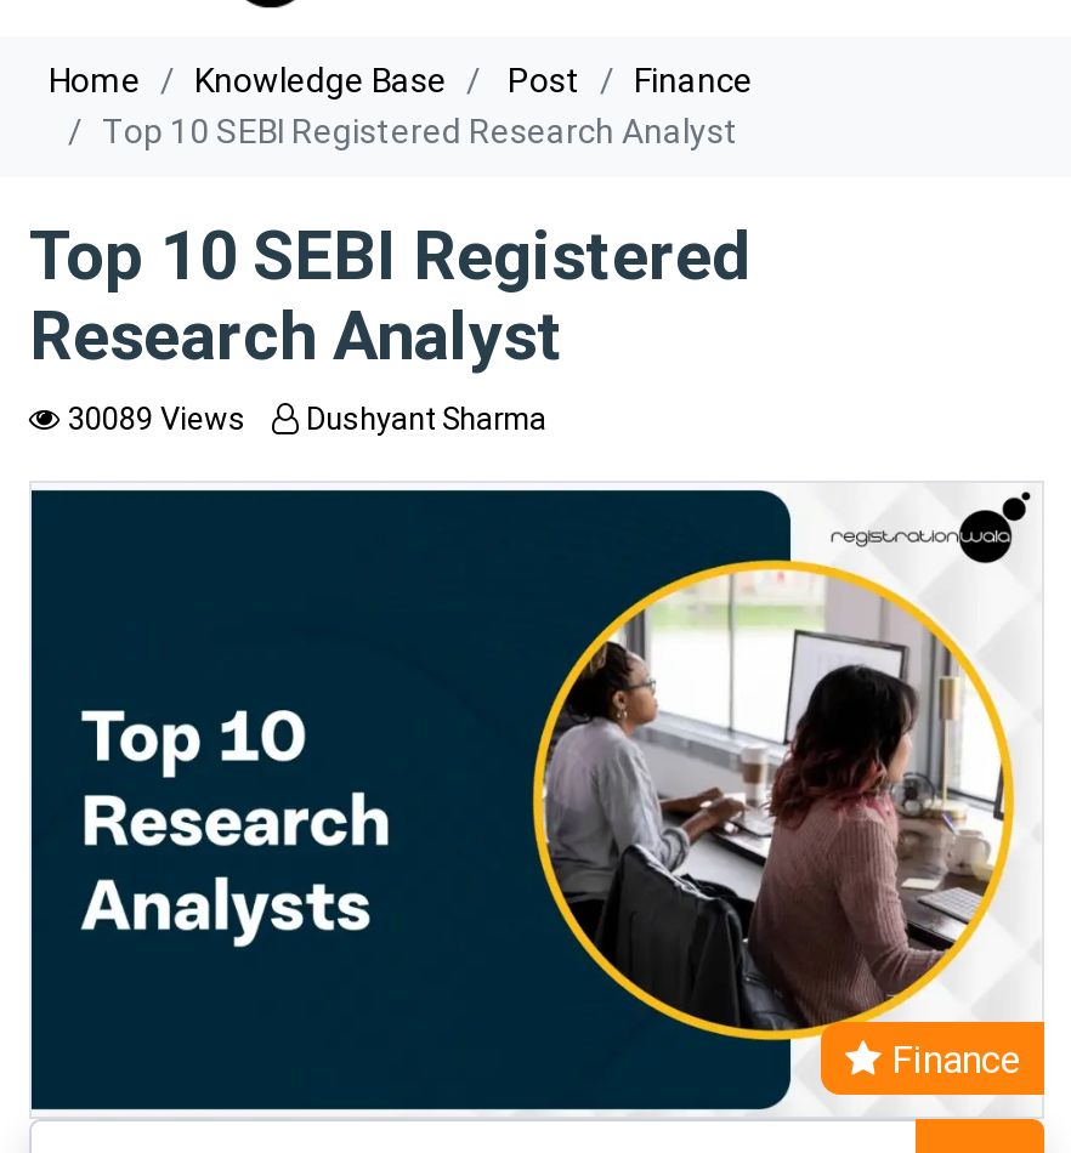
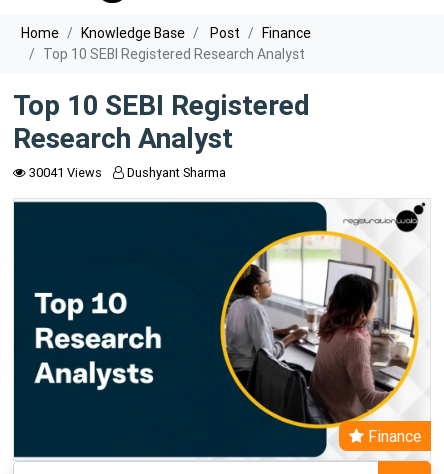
- 30089 Views Dushyant Sharma
+ 30041 Views Dushyant Sharma
